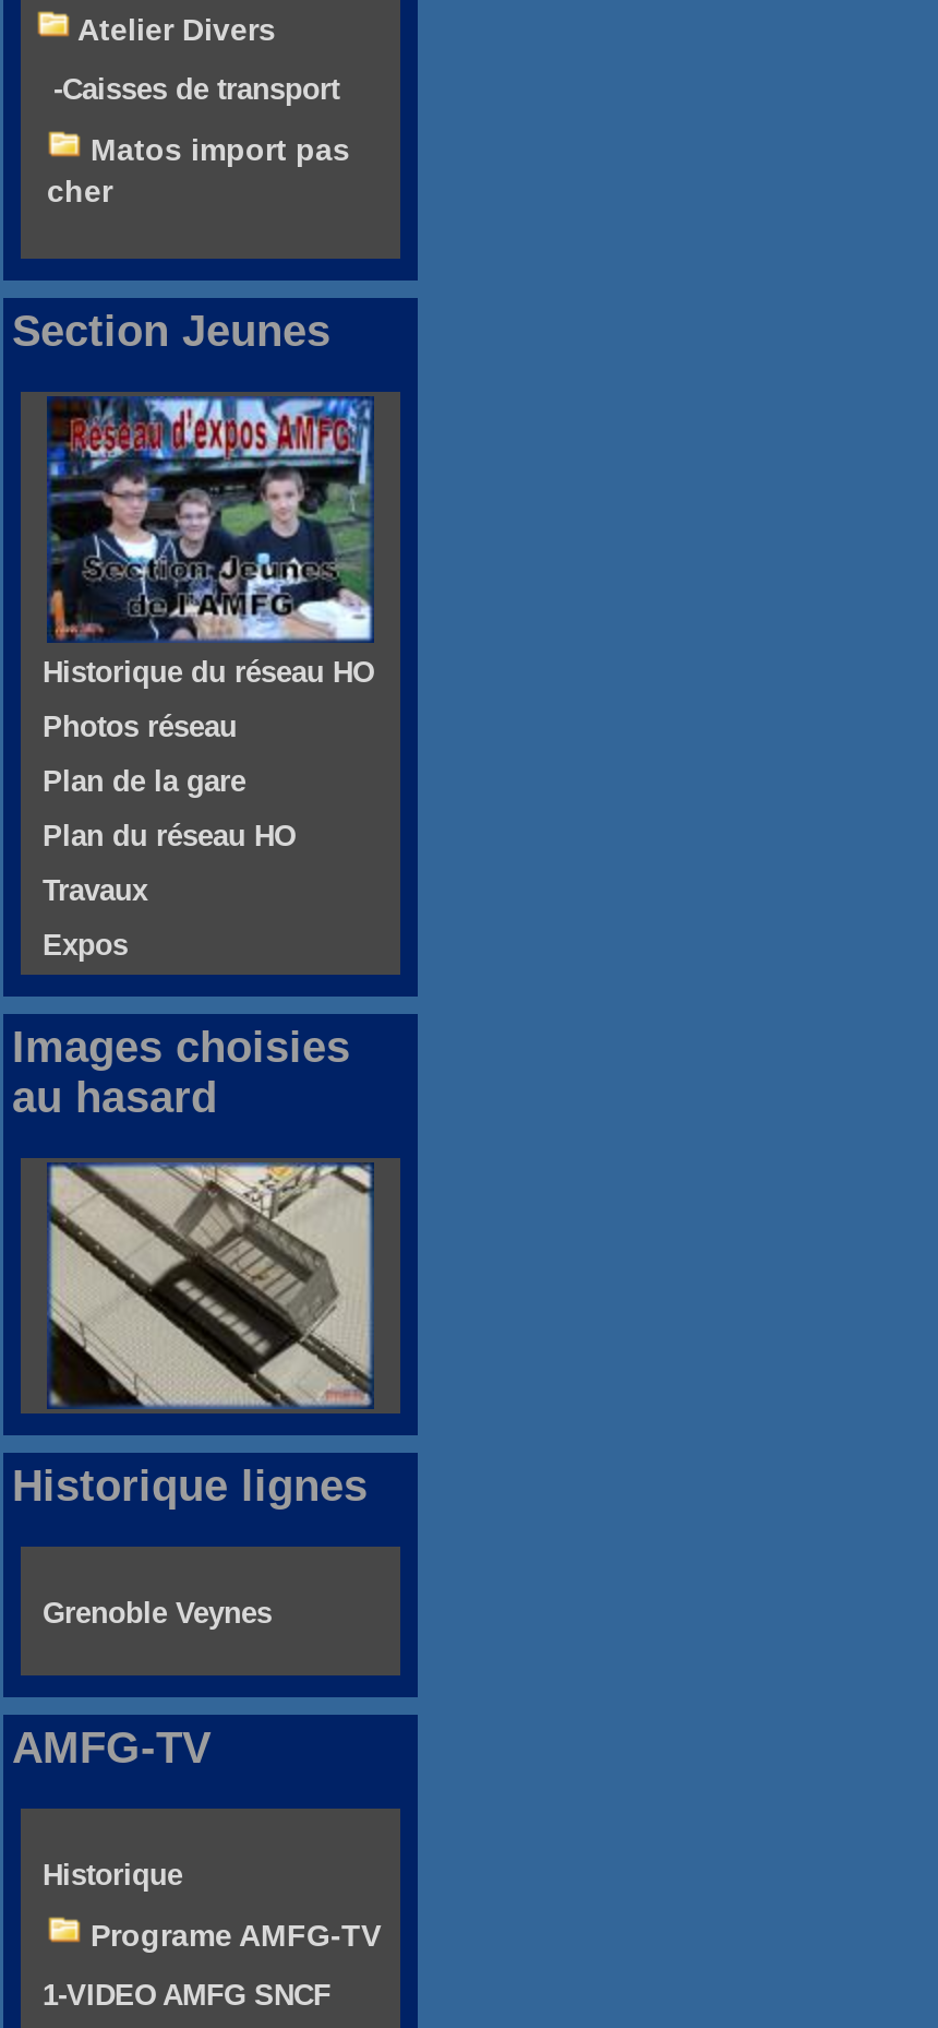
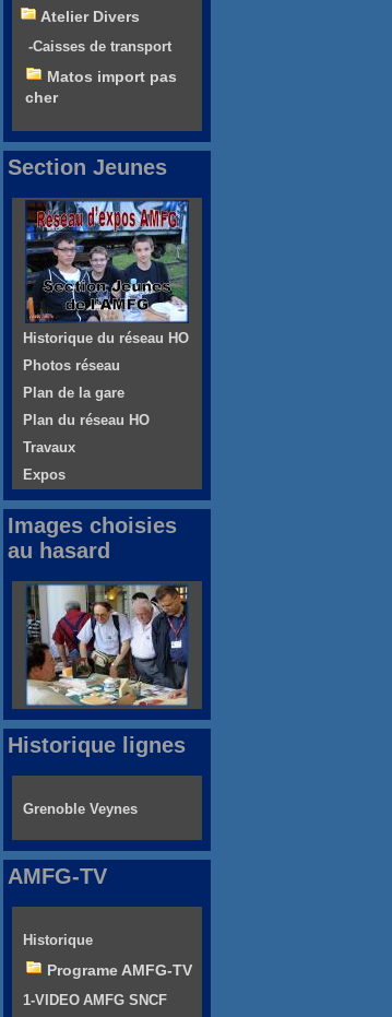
- [image]
+ [image]
